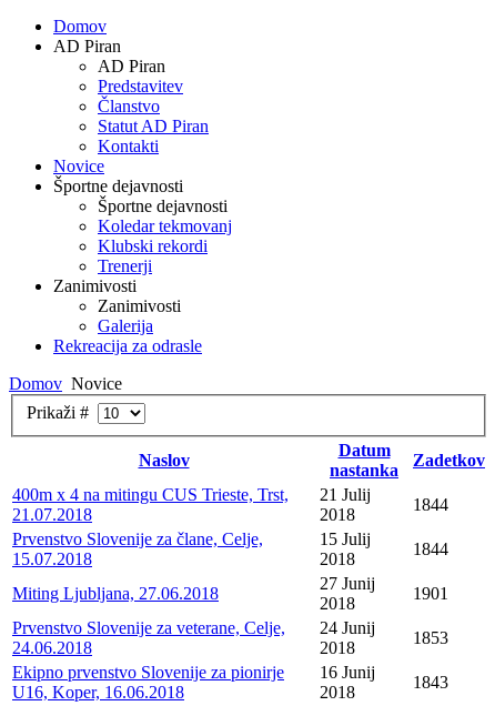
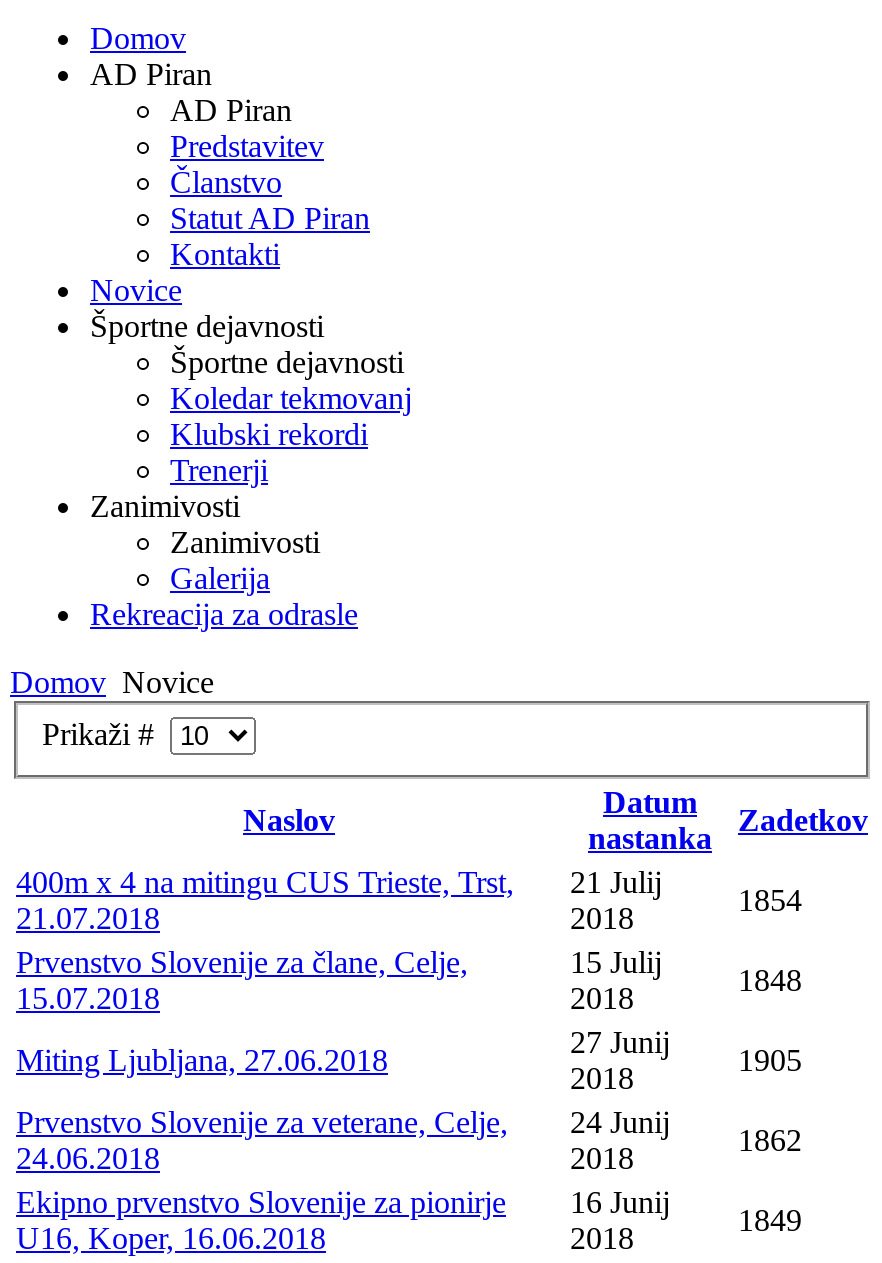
- 1844
+ 1854

- 1844
+ 1848

- 1901
+ 1905

- 1853
+ 1862

- 1843
+ 1849
